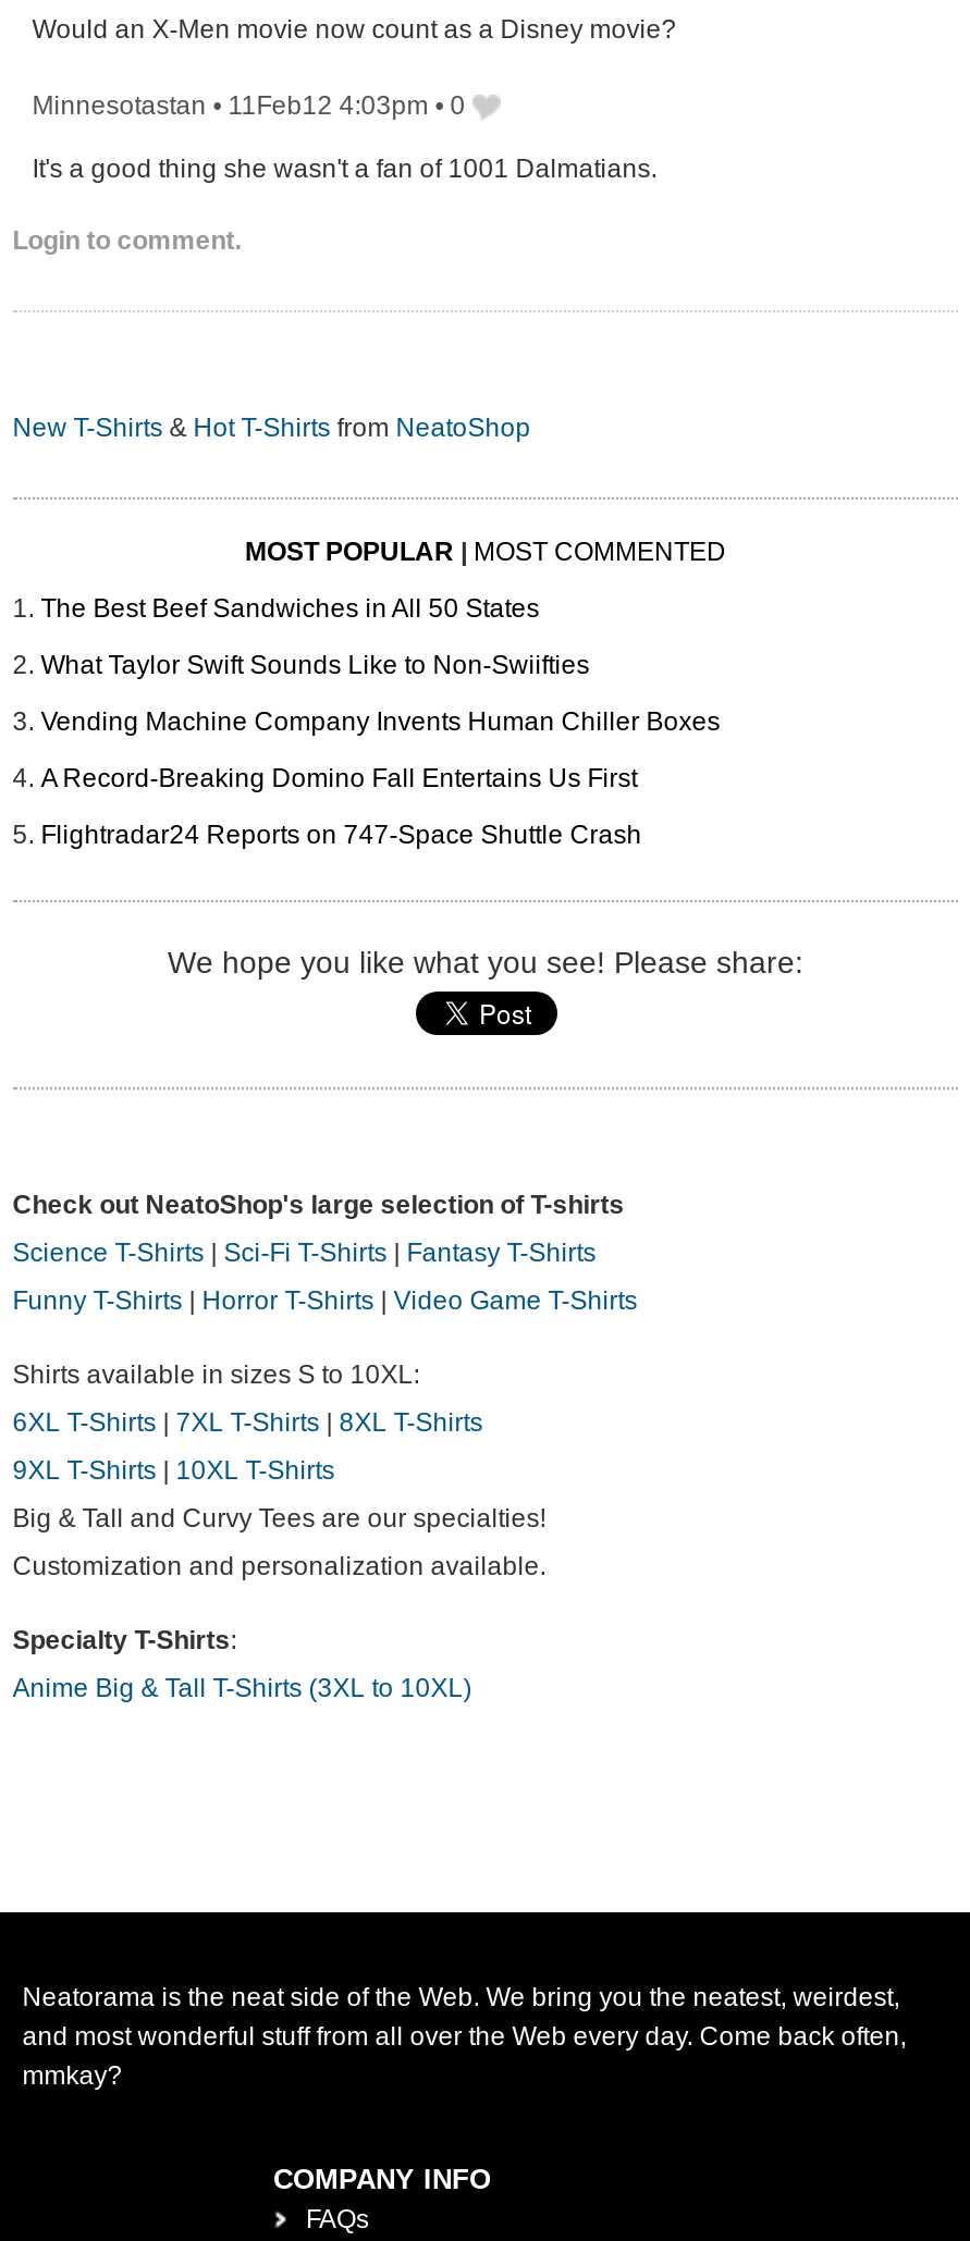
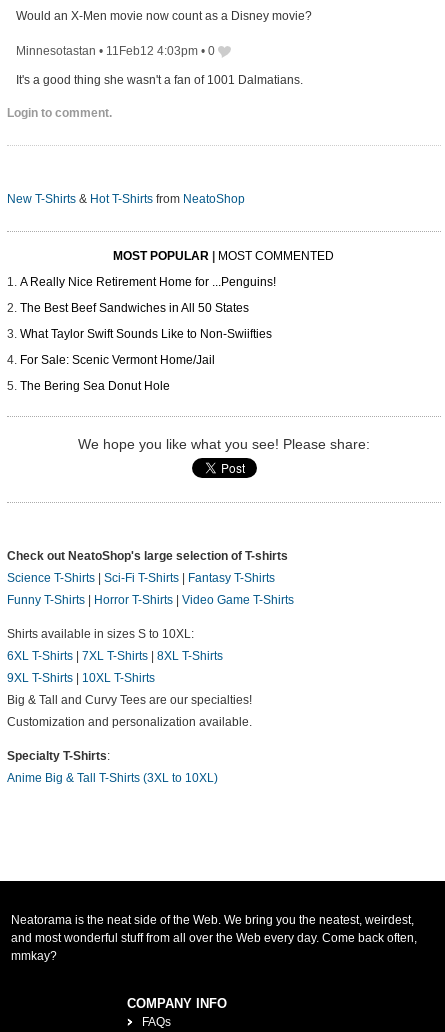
+ A Really Nice Retirement Home for ...Penguins!

moved down: The Best Beef Sandwiches in All 50 States | What Taylor Swift Sounds Like to Non-Swiifties

- Vending Machine Company Invents Human Chiller Boxes
- A Record-Breaking Domino Fall Entertains Us First
- Flightradar24 Reports on 747-Space Shuttle Crash
+ For Sale: Scenic Vermont Home/Jail
+ The Bering Sea Donut Hole
